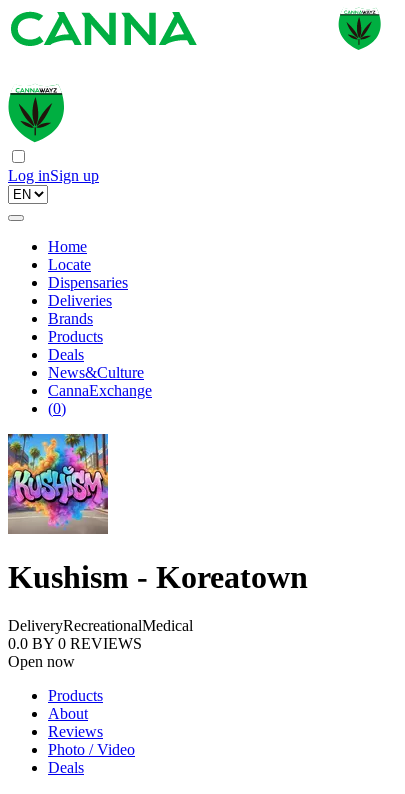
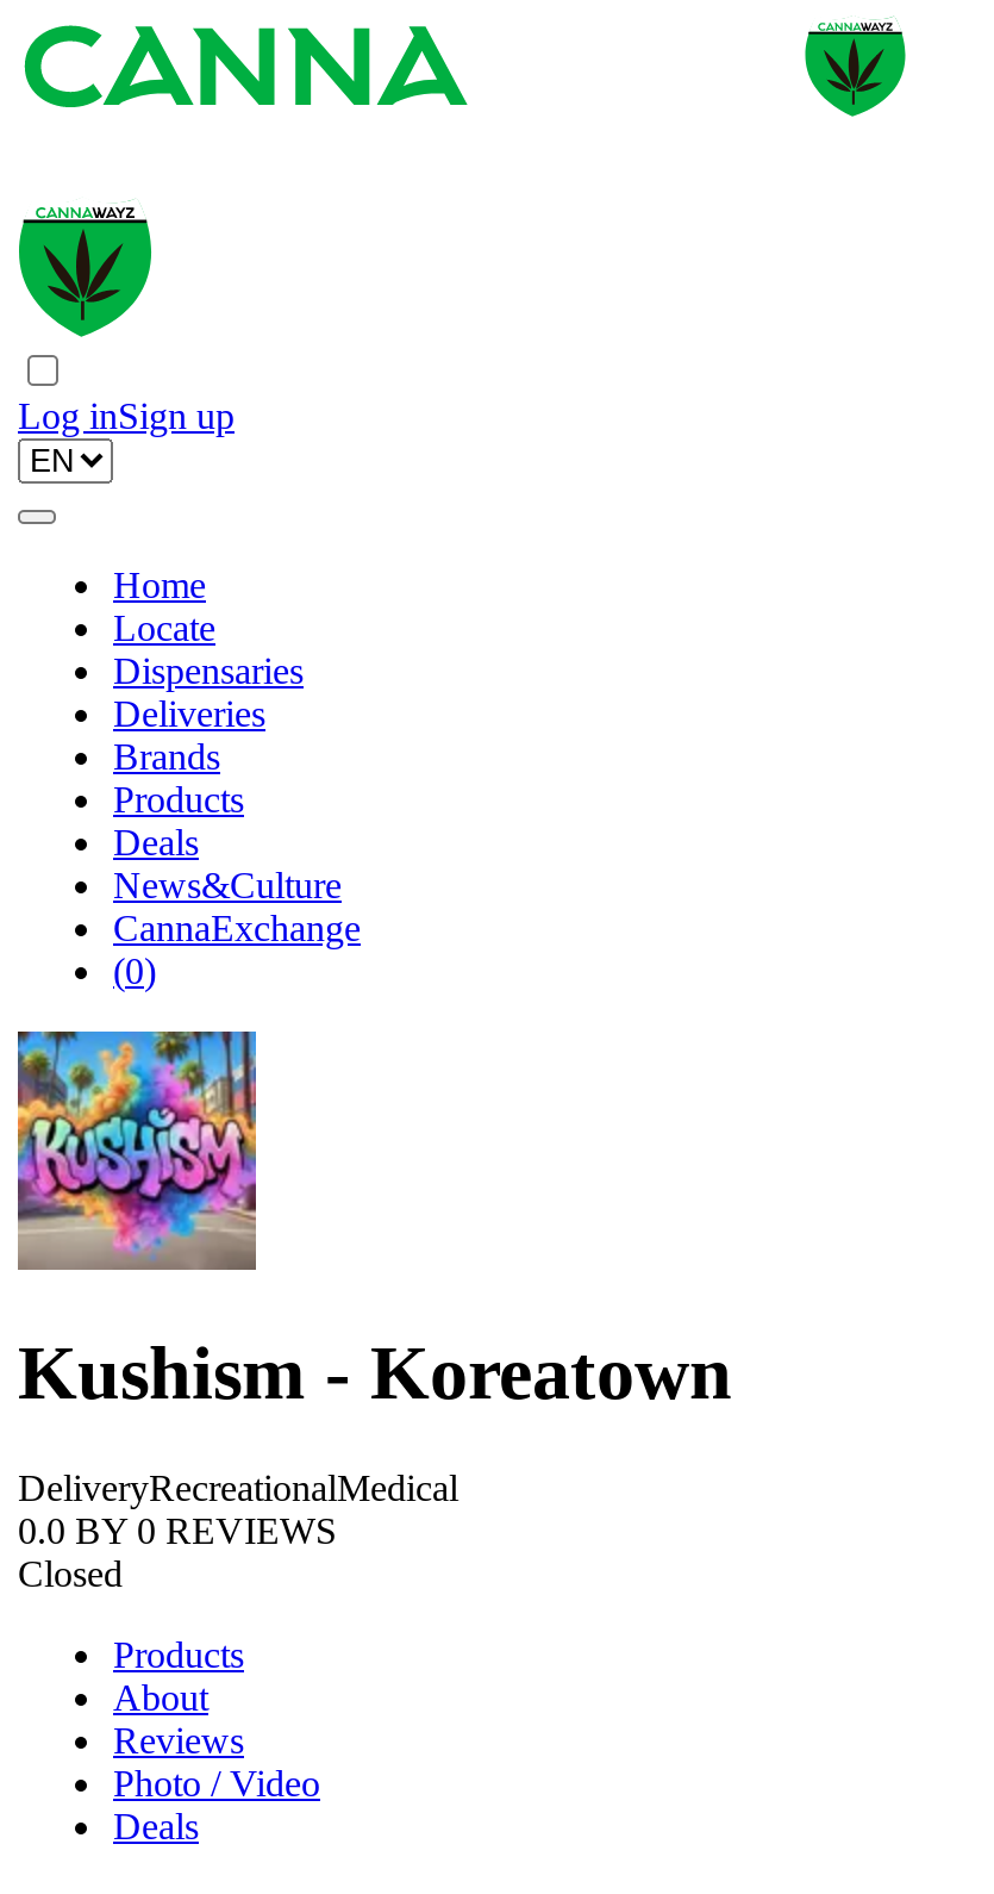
- Open now
+ Closed
